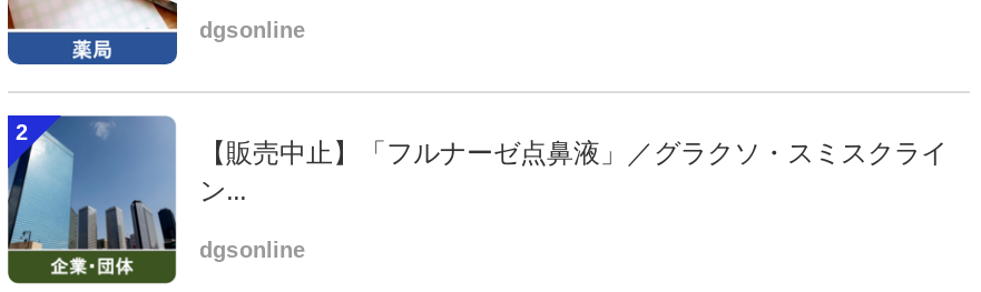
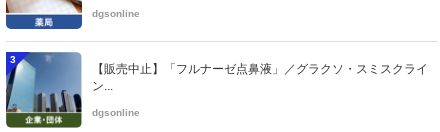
- 2
+ 3
